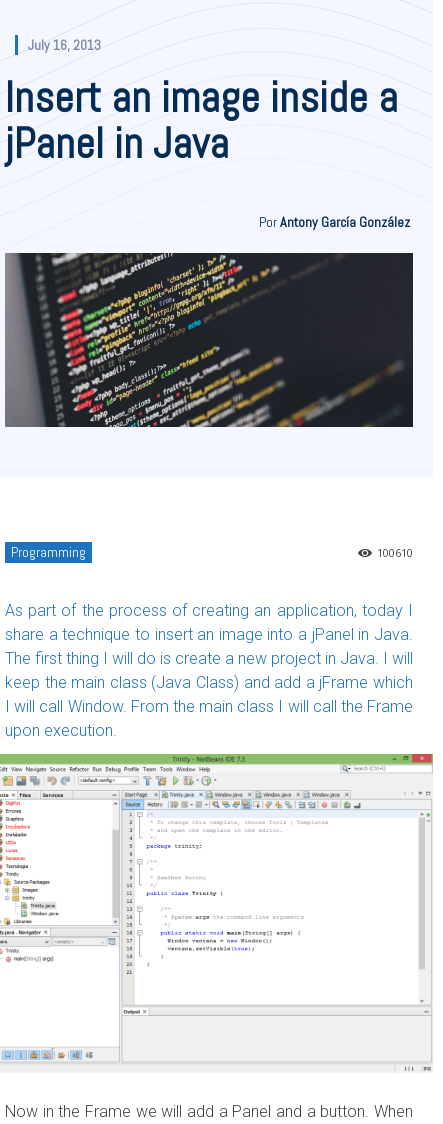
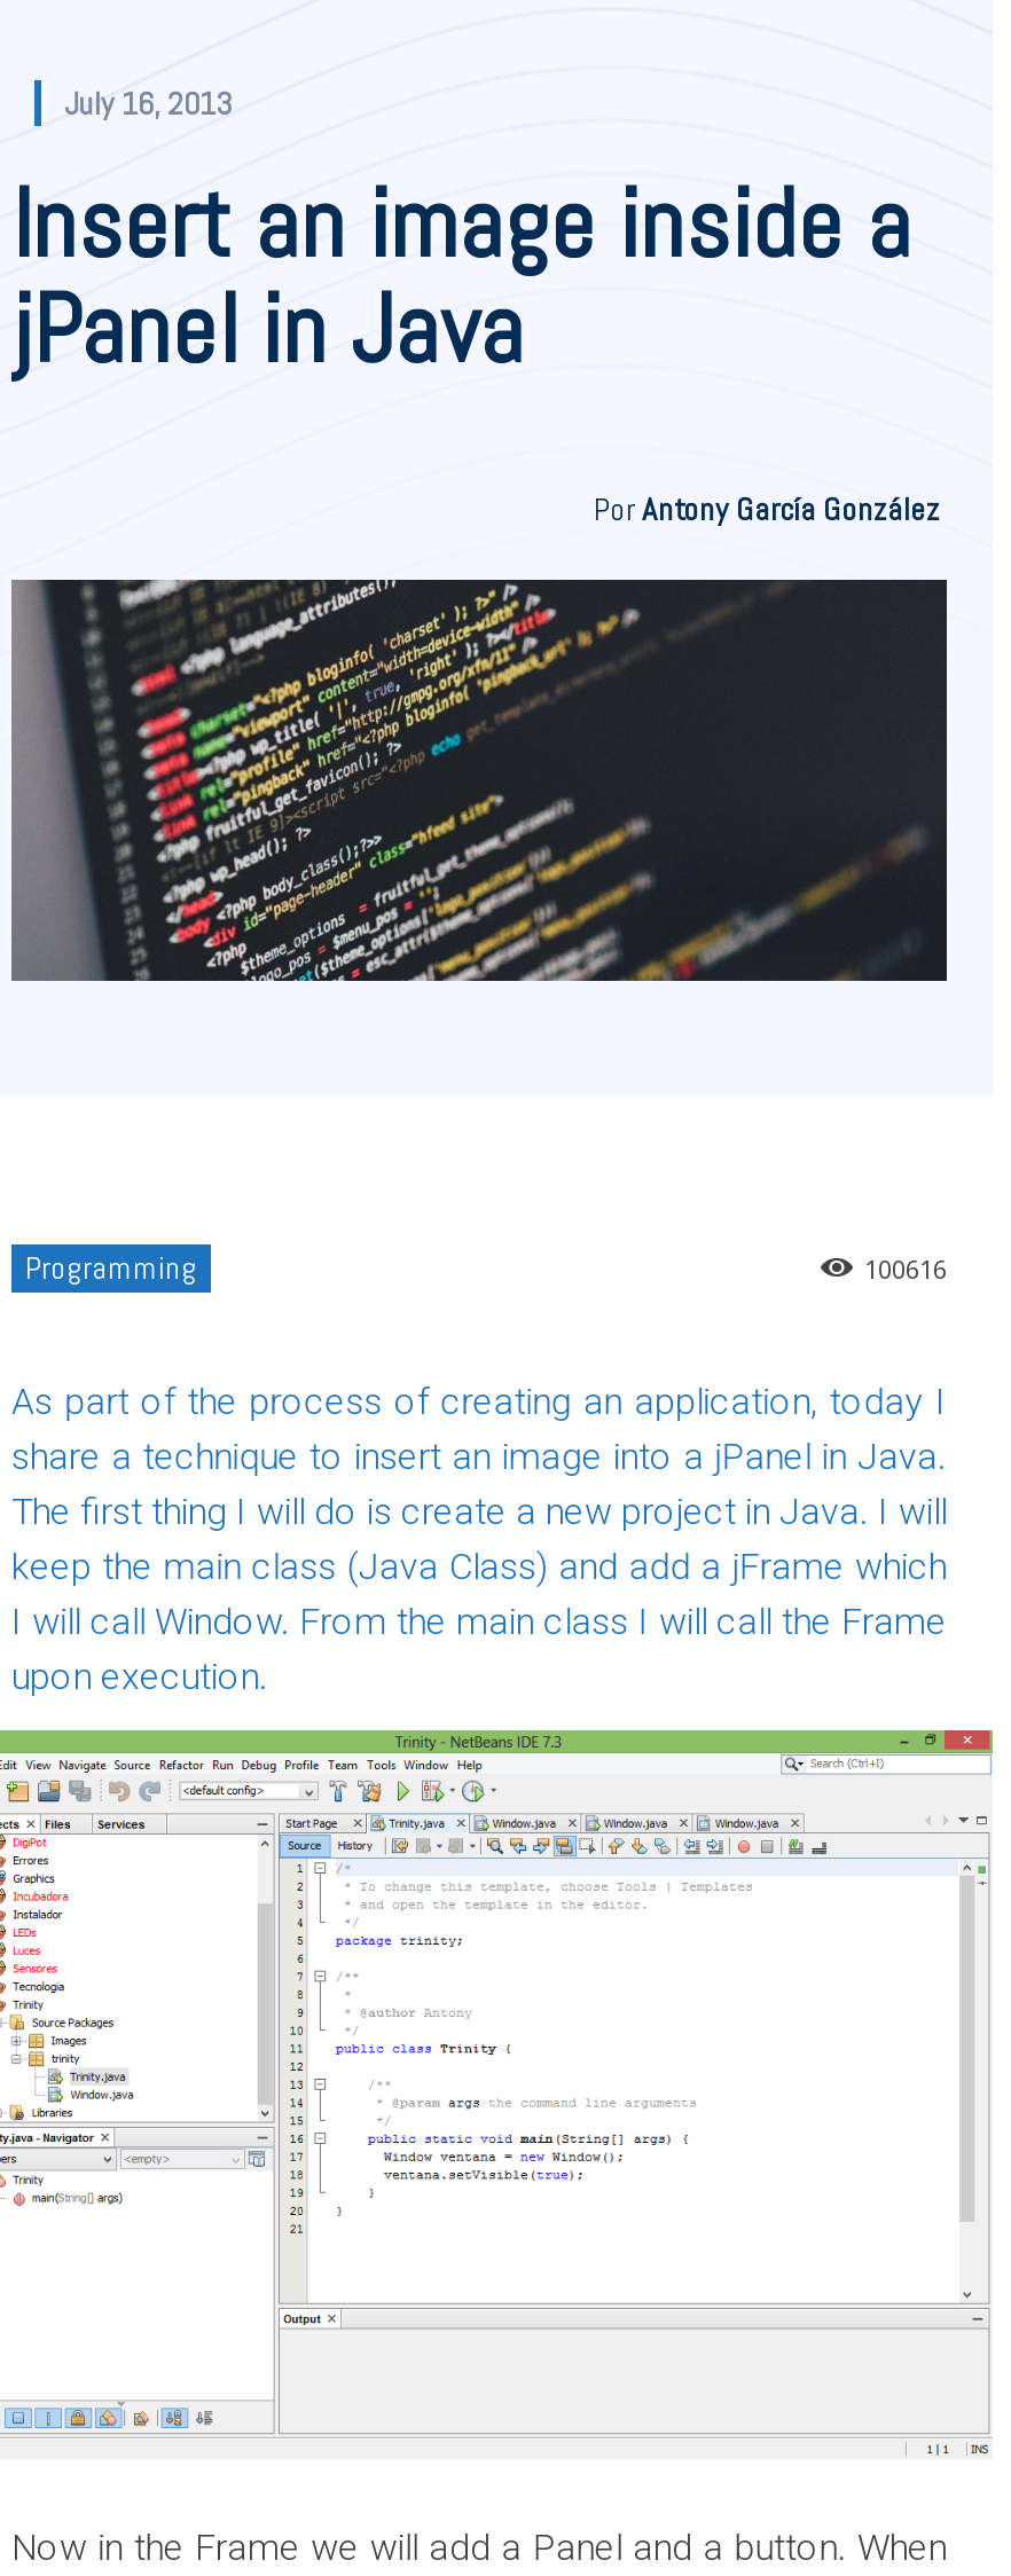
- 100610
+ 100616
